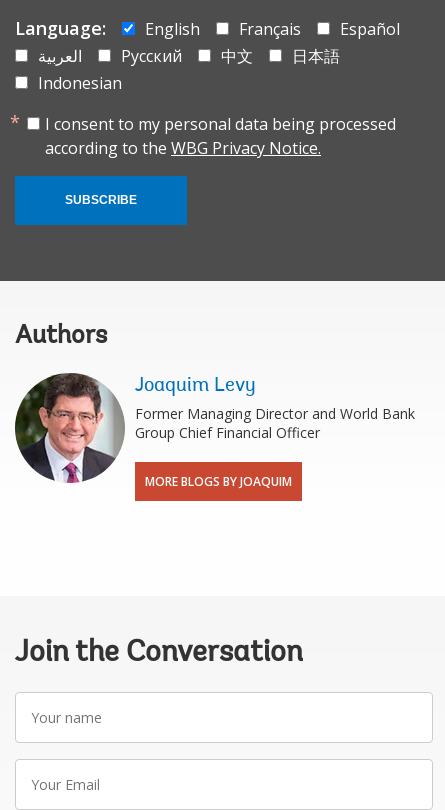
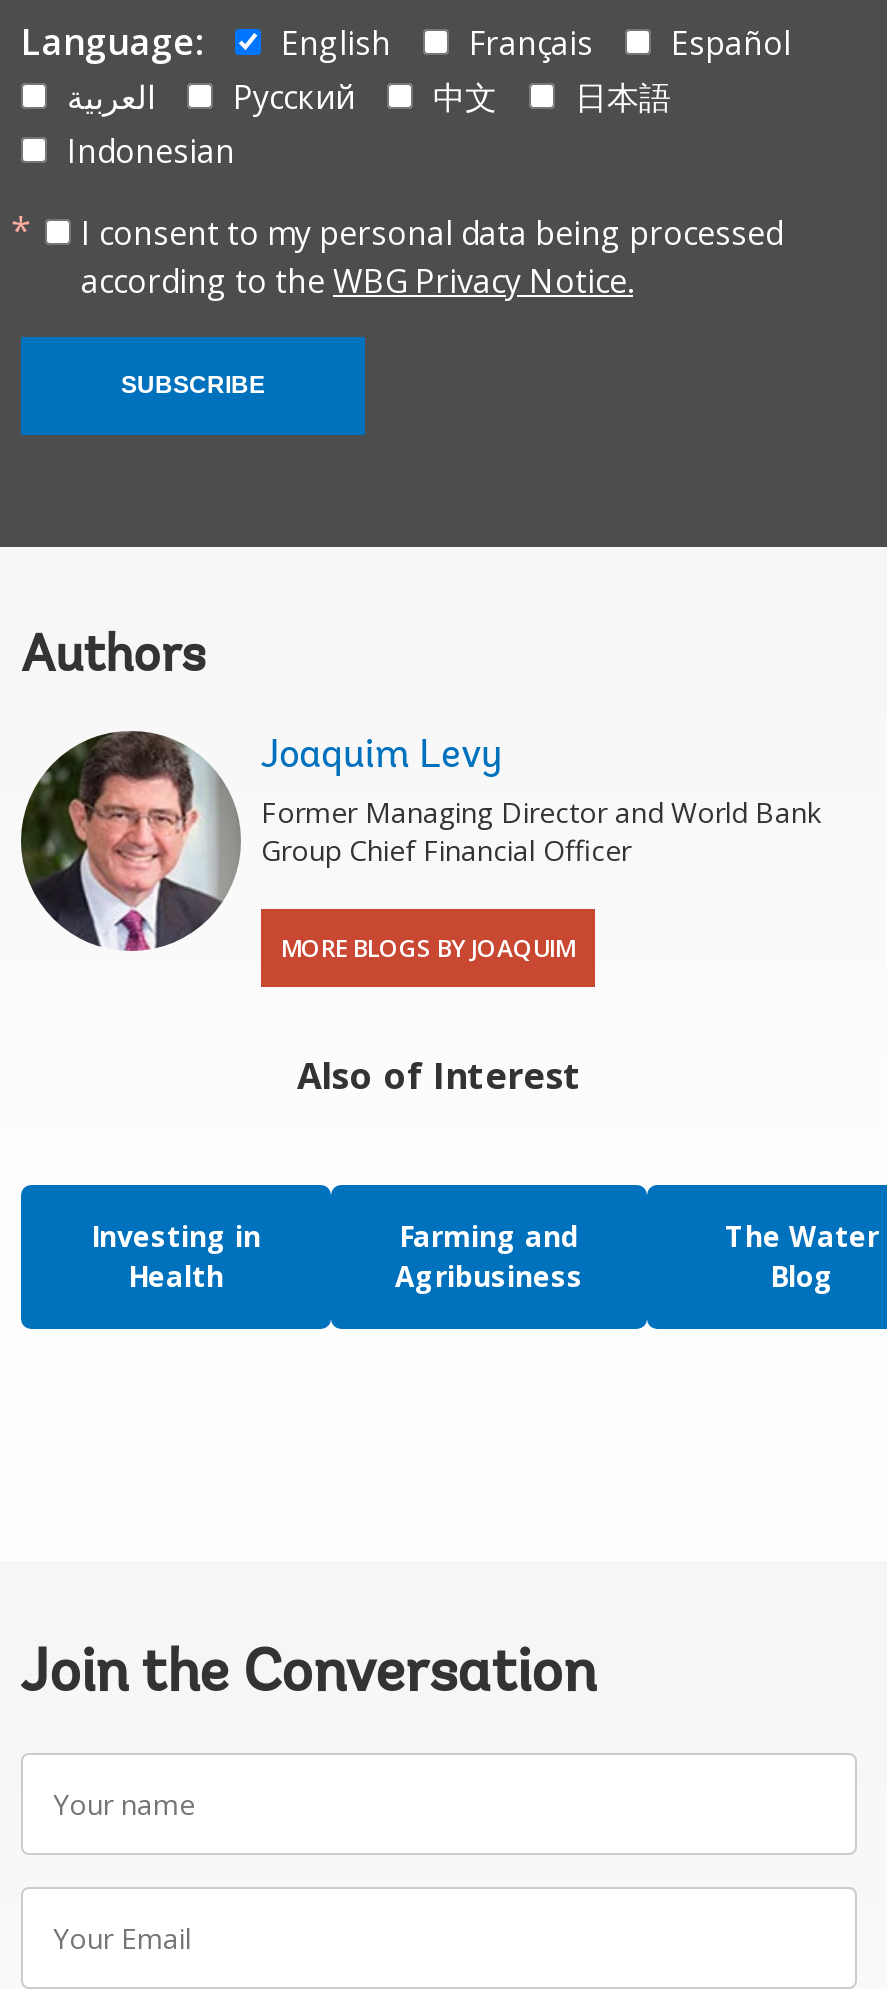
+ [image]
+ Also of Interest
+ Investing in
+ Health

+ Farming and
+ Agribusiness

+ The Water
+ Blog
